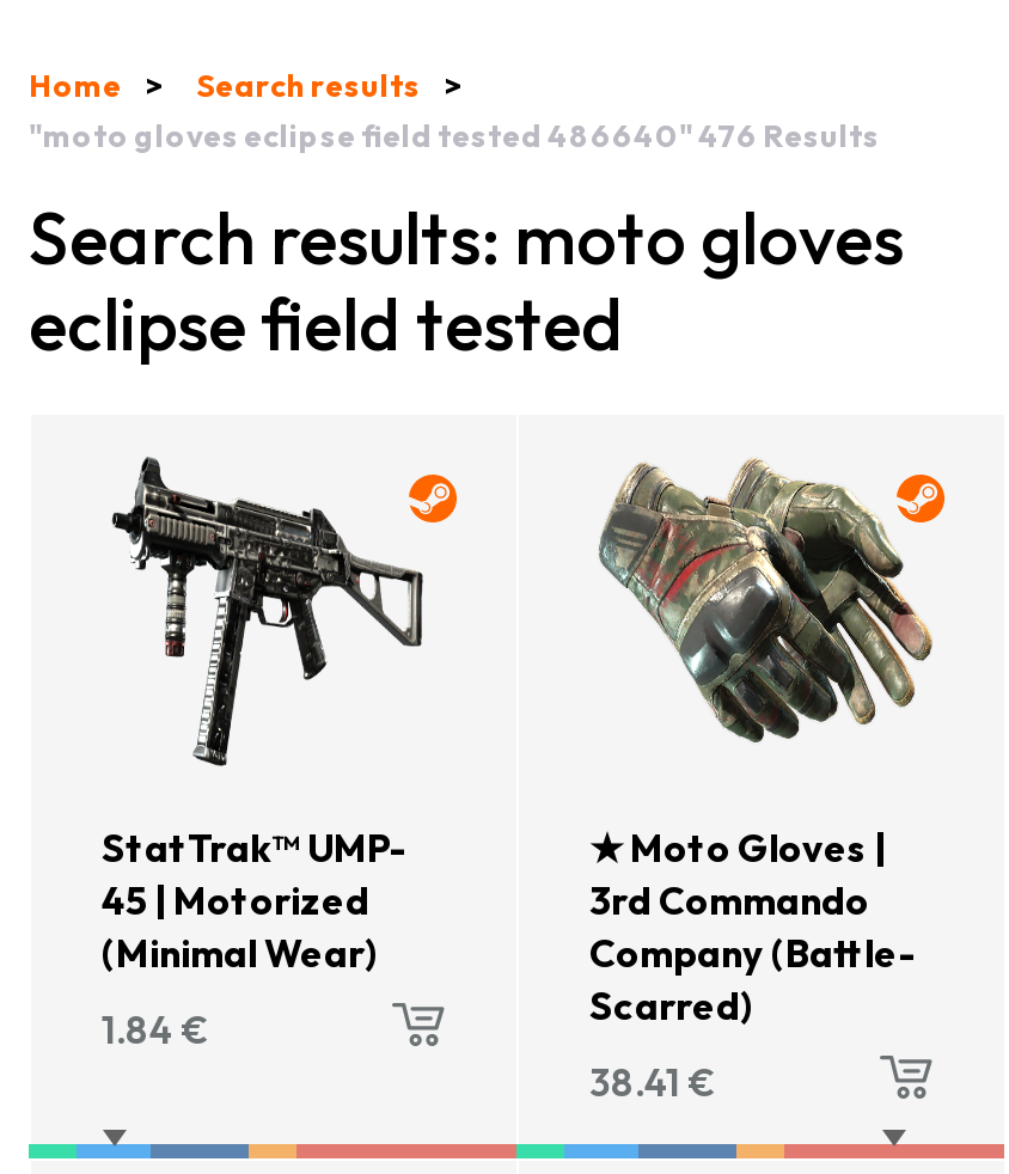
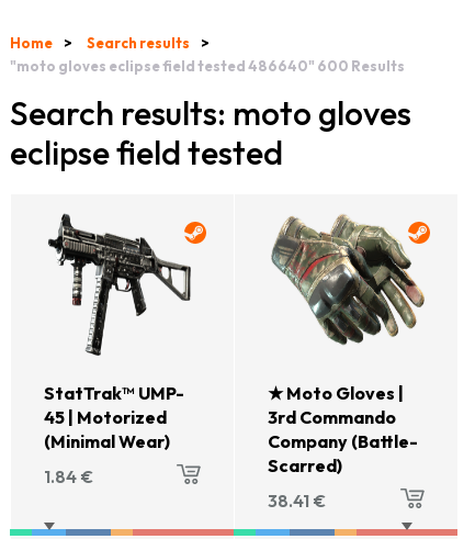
- "moto gloves eclipse field tested 486640"476 Results
+ "moto gloves eclipse field tested 486640"600 Results
